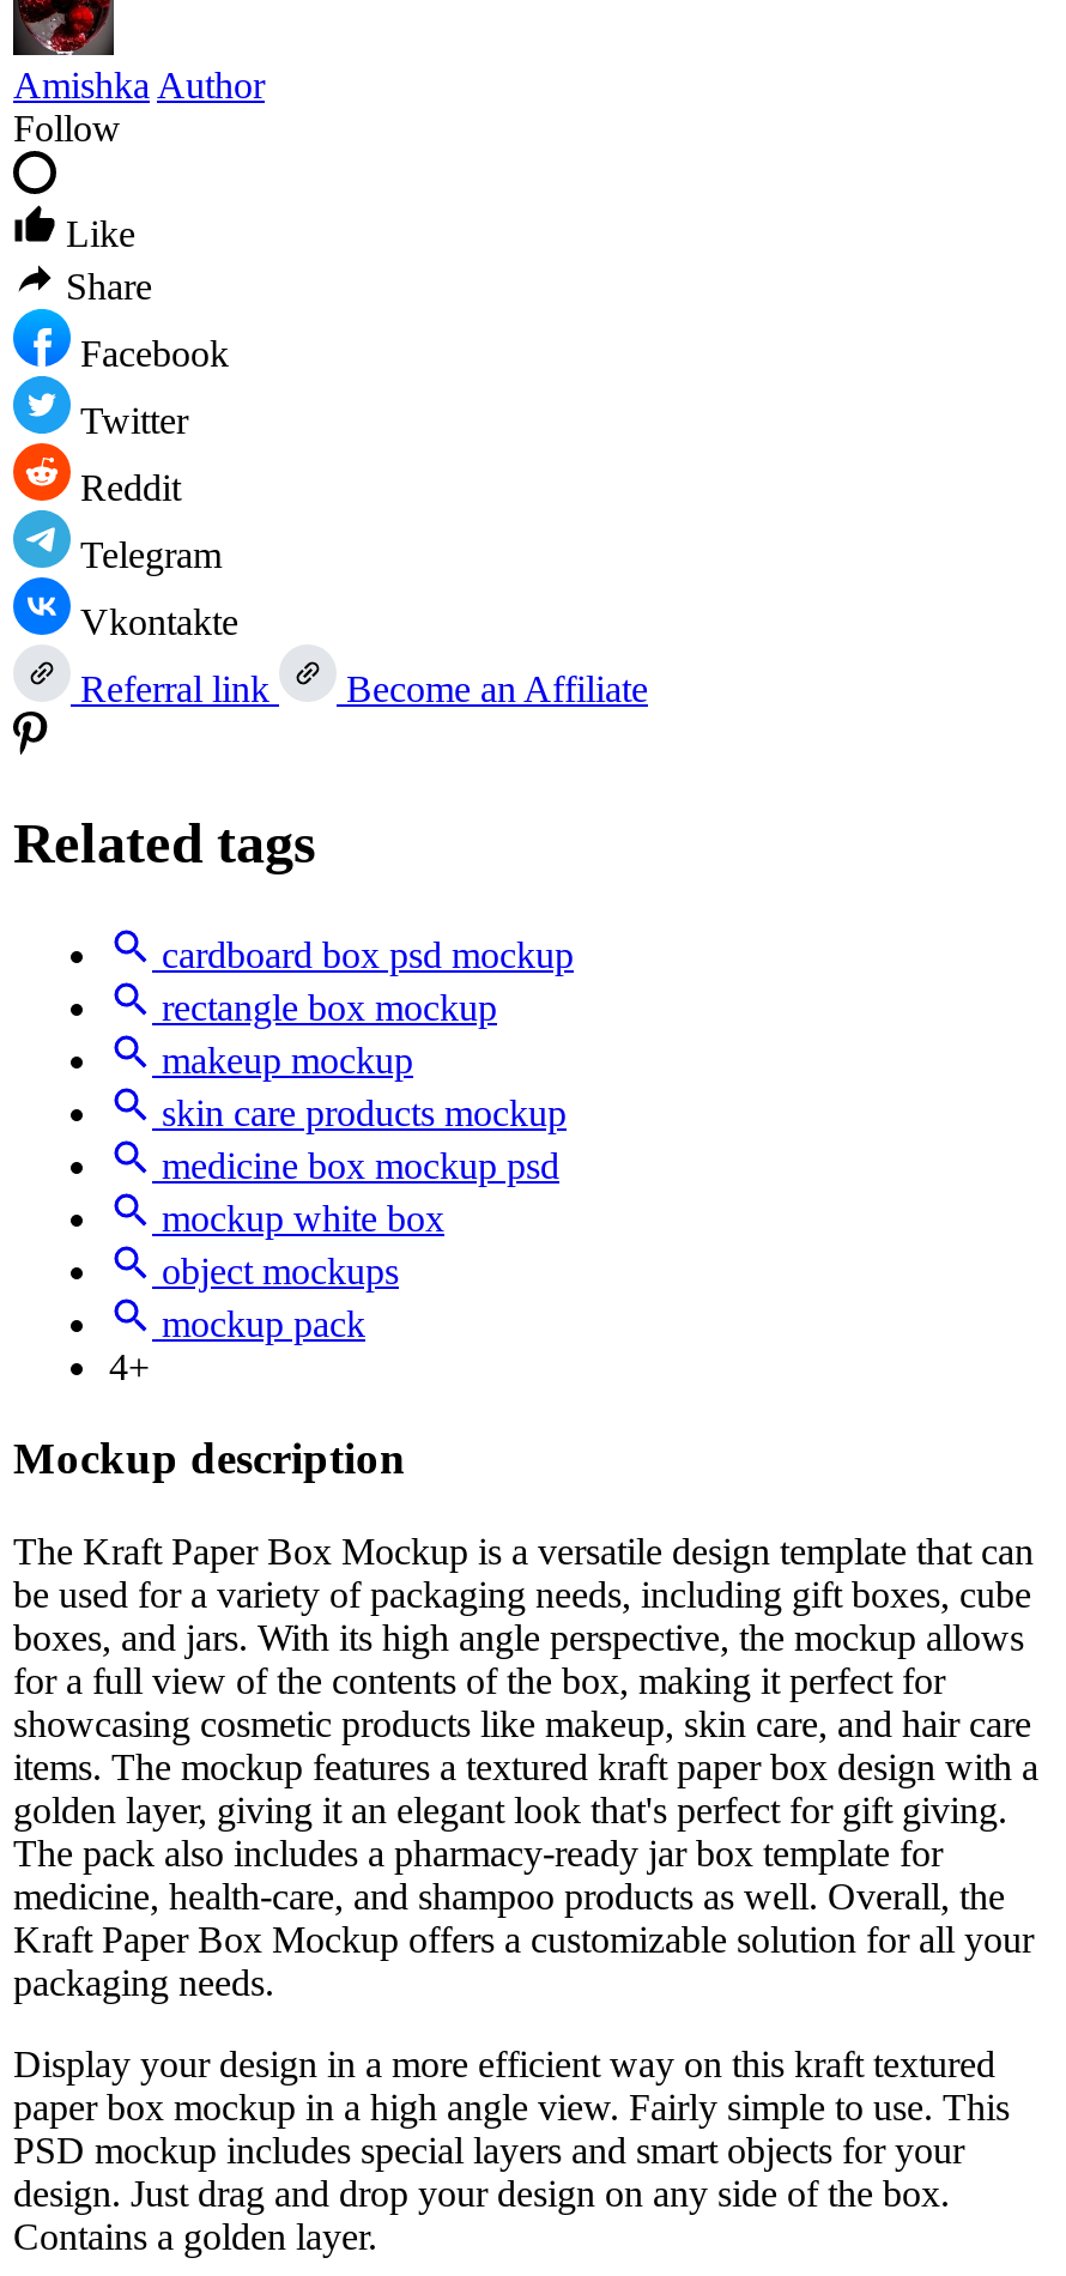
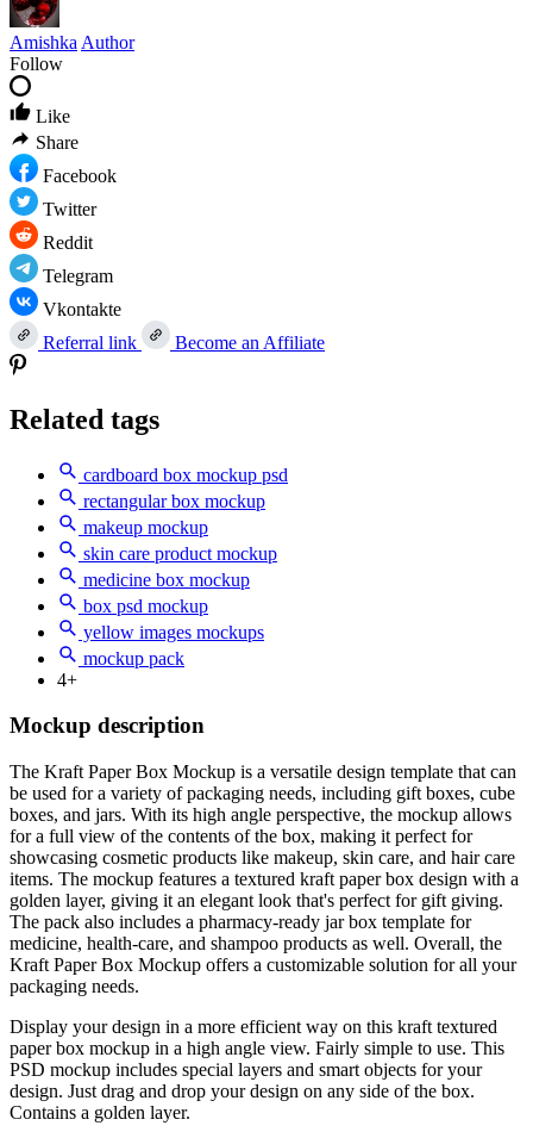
- cardboard box psd mockup
+ cardboard box mockup psd

- rectangle box mockup
+ rectangular box mockup

- skin care products mockup
- medicine box mockup psd
- mockup white box
- object mockups
+ skin care product mockup
+ medicine box mockup
+ box psd mockup
+ yellow images mockups
